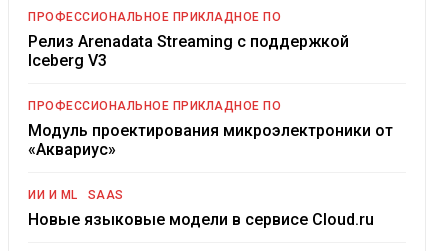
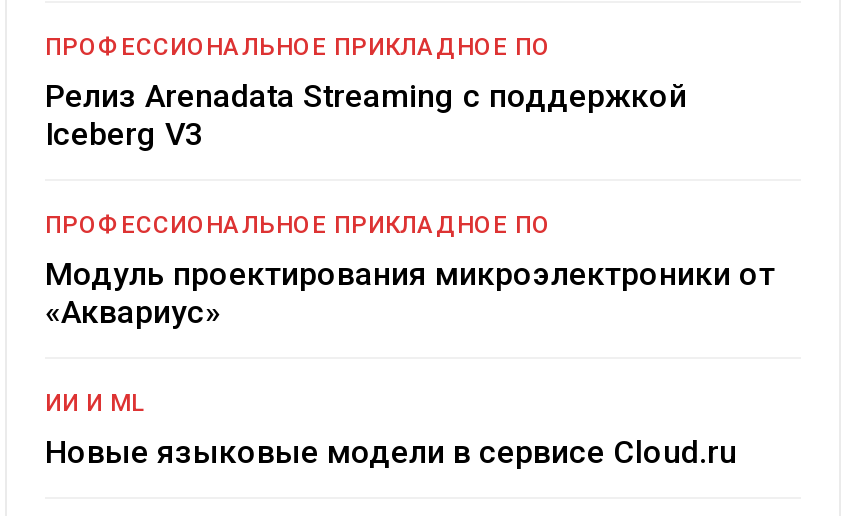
- SAAS
